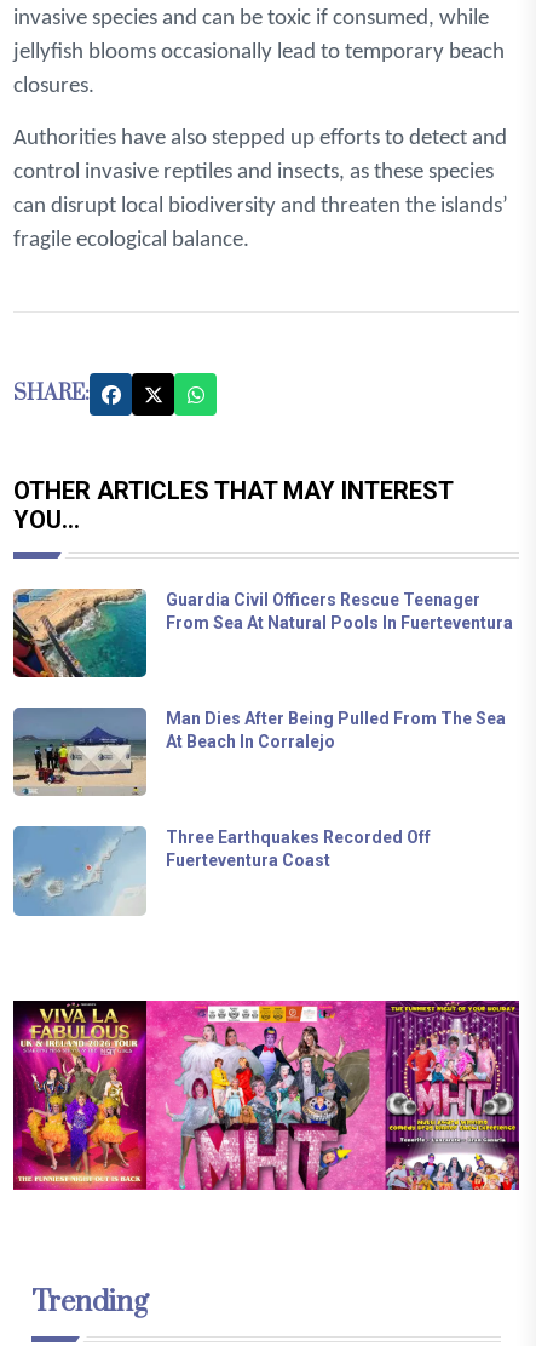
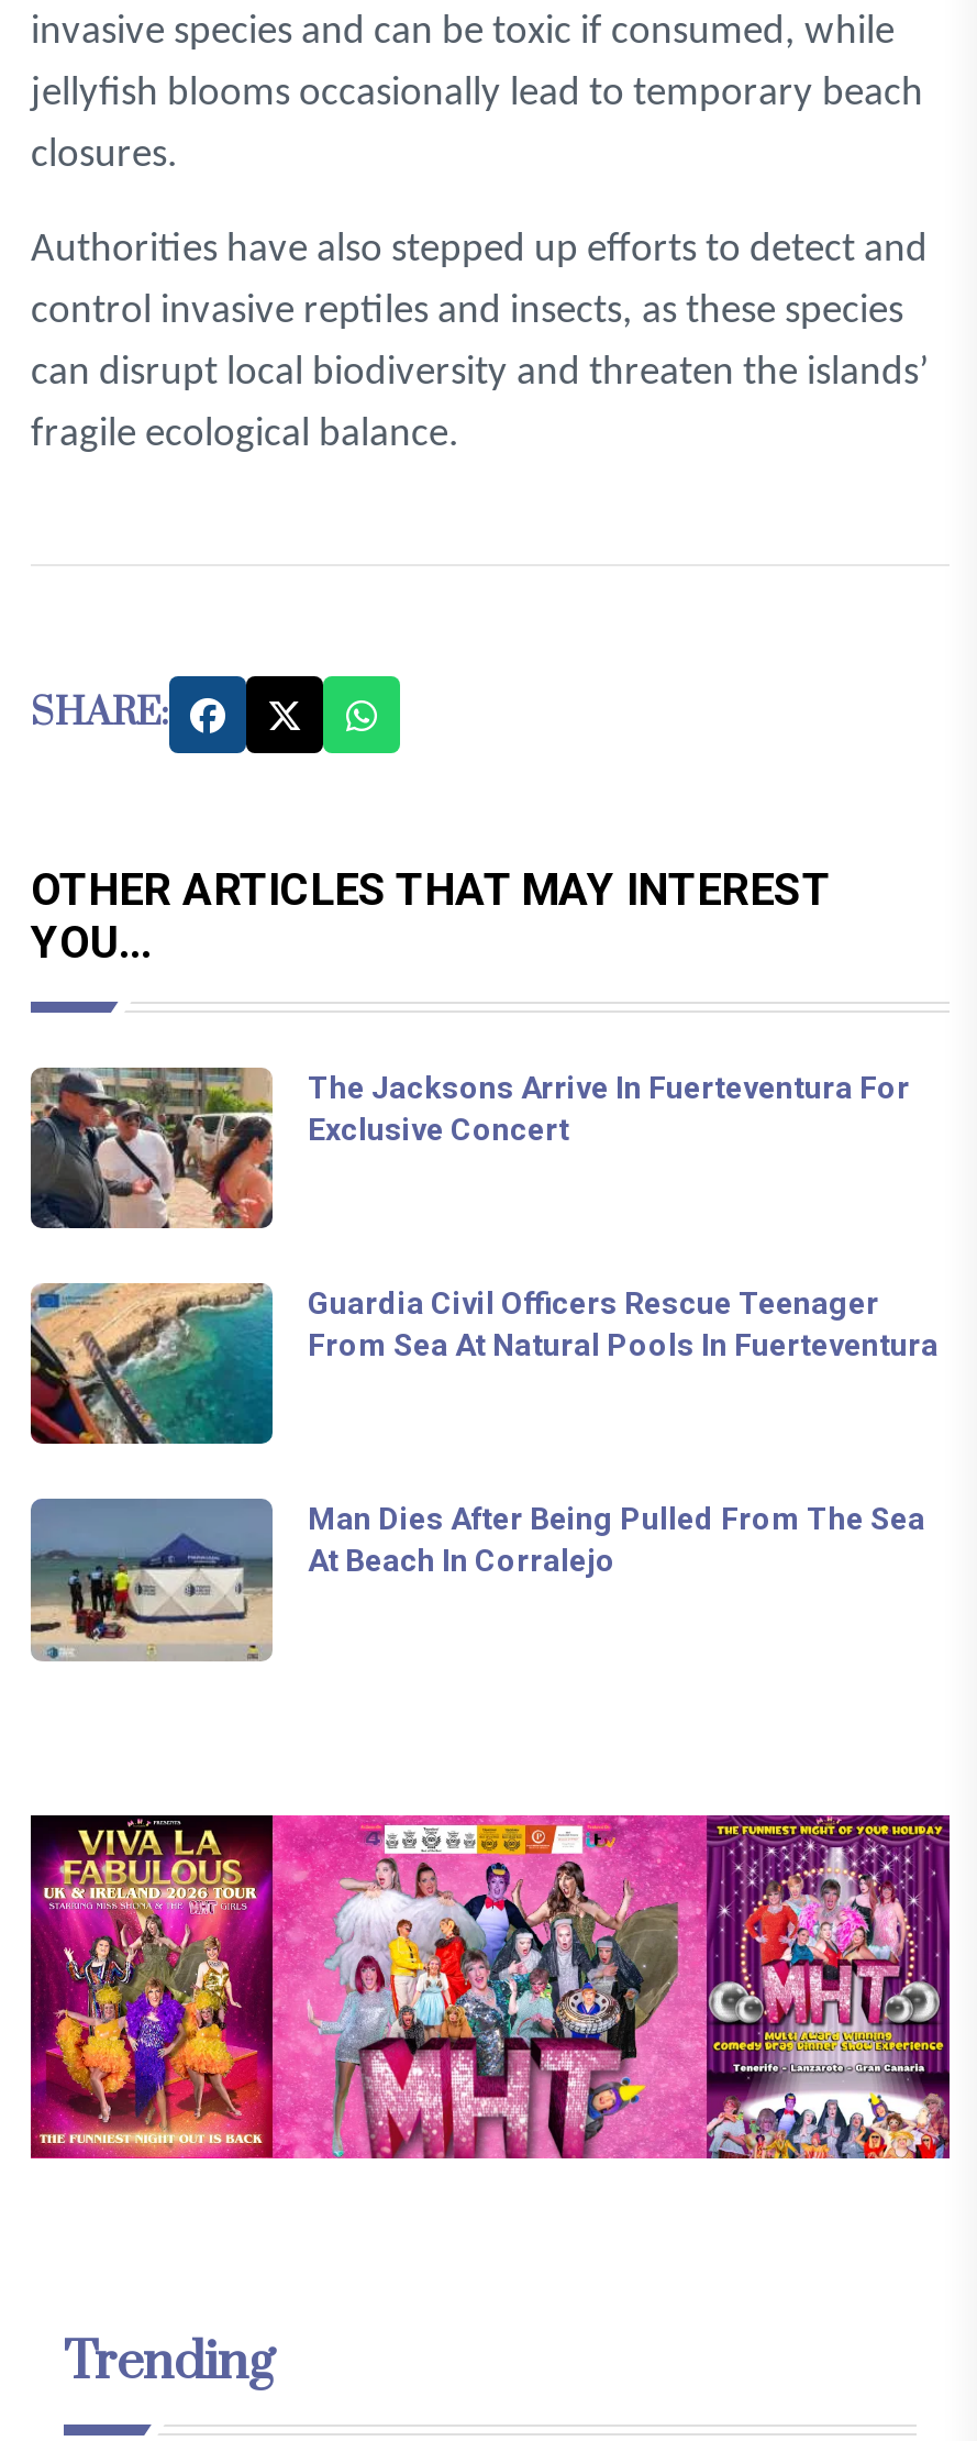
+ [image]
+ The Jacksons Arrive In Fuerteventura For
+ Exclusive Concert

moved down: [image] | Guardia Civil Officers Rescue Teenager | From Sea At Natural Pools In Fuerteventura | Man Dies After Being Pulled From The Sea | At Beach In Corralejo

moved down: [image]

- [image]
- Three Earthquakes Recorded Off
- Fuerteventura Coast
